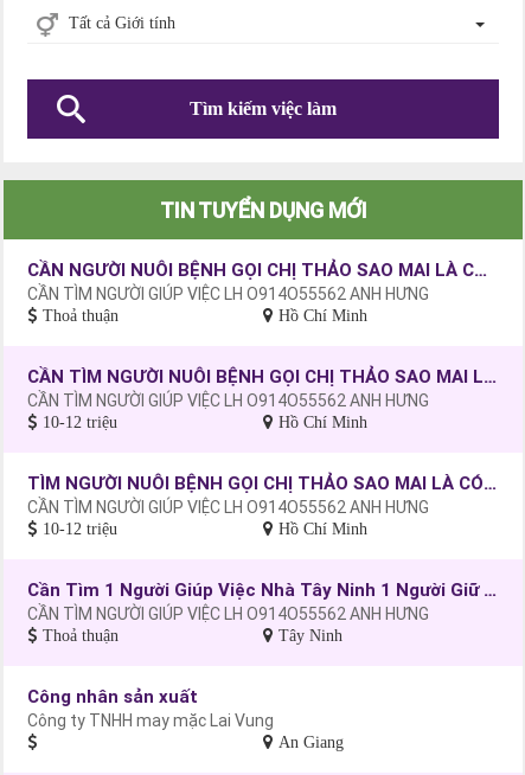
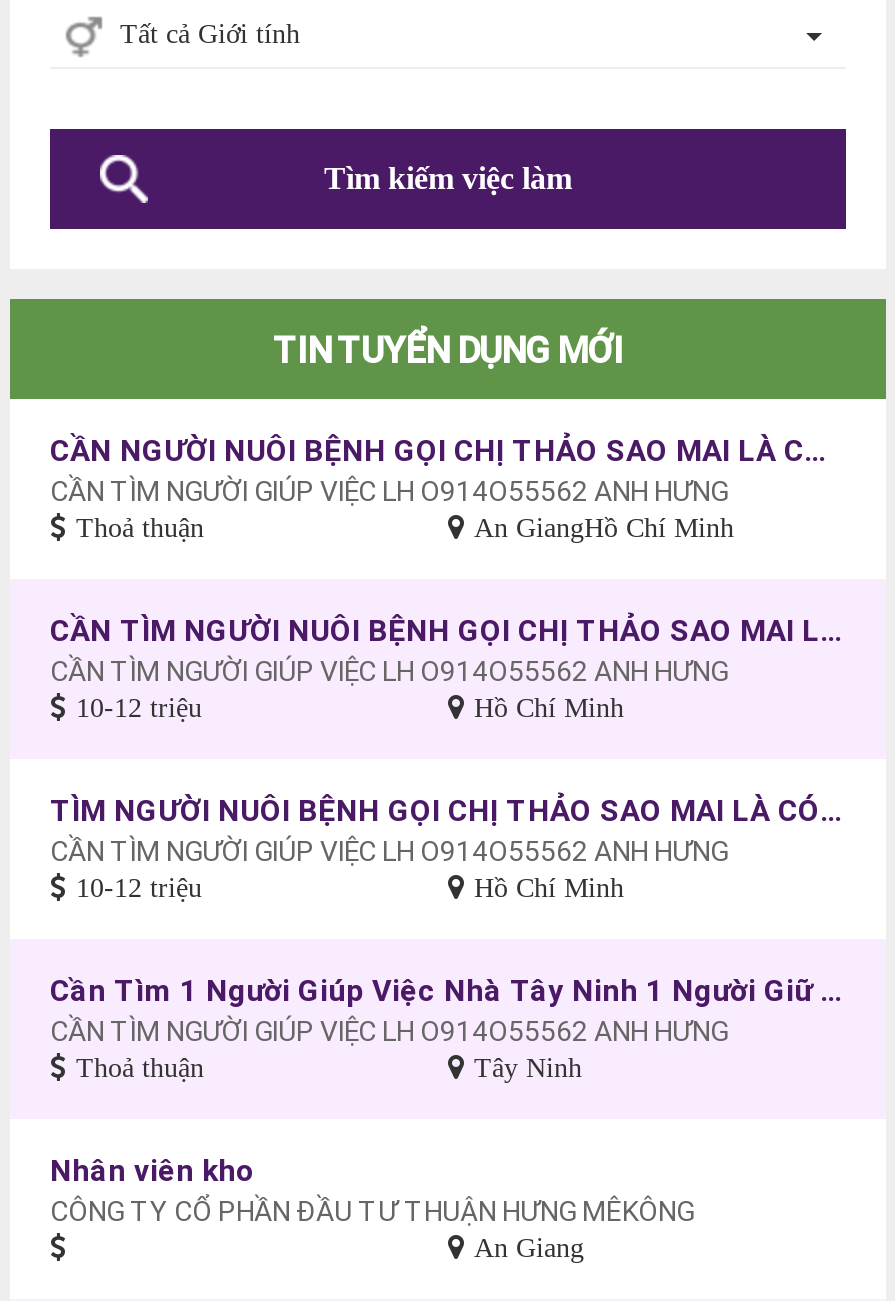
- Hồ Chí Minh
+ An GiangHồ Chí Minh

- Công nhân sản xuất
- Công ty TNHH may mặc Lai Vung
+ Nhân viên kho
+ CÔNG TY CỔ PHẦN ĐẦU TƯ THUẬN HƯNG MÊKÔNG
